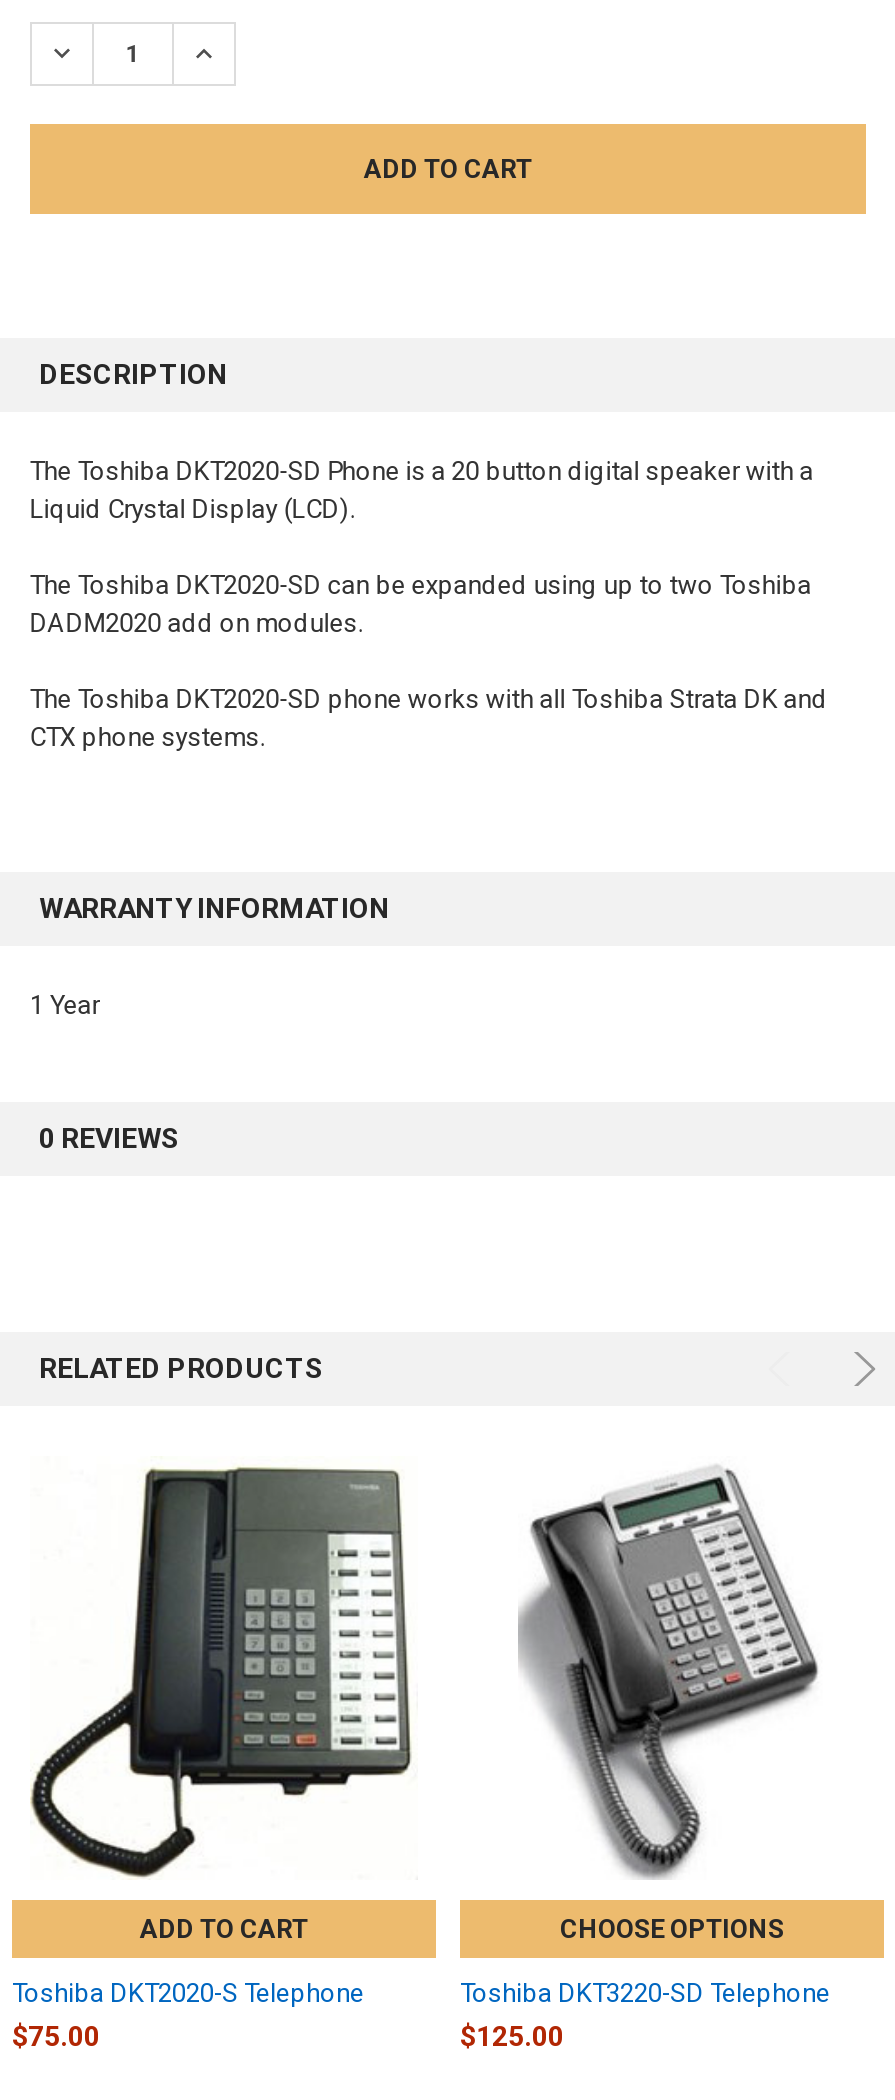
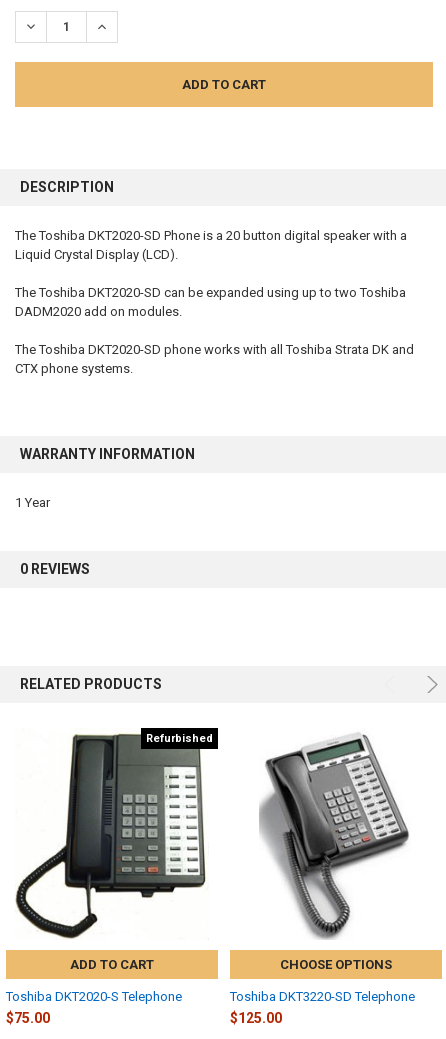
+ Refurbished
